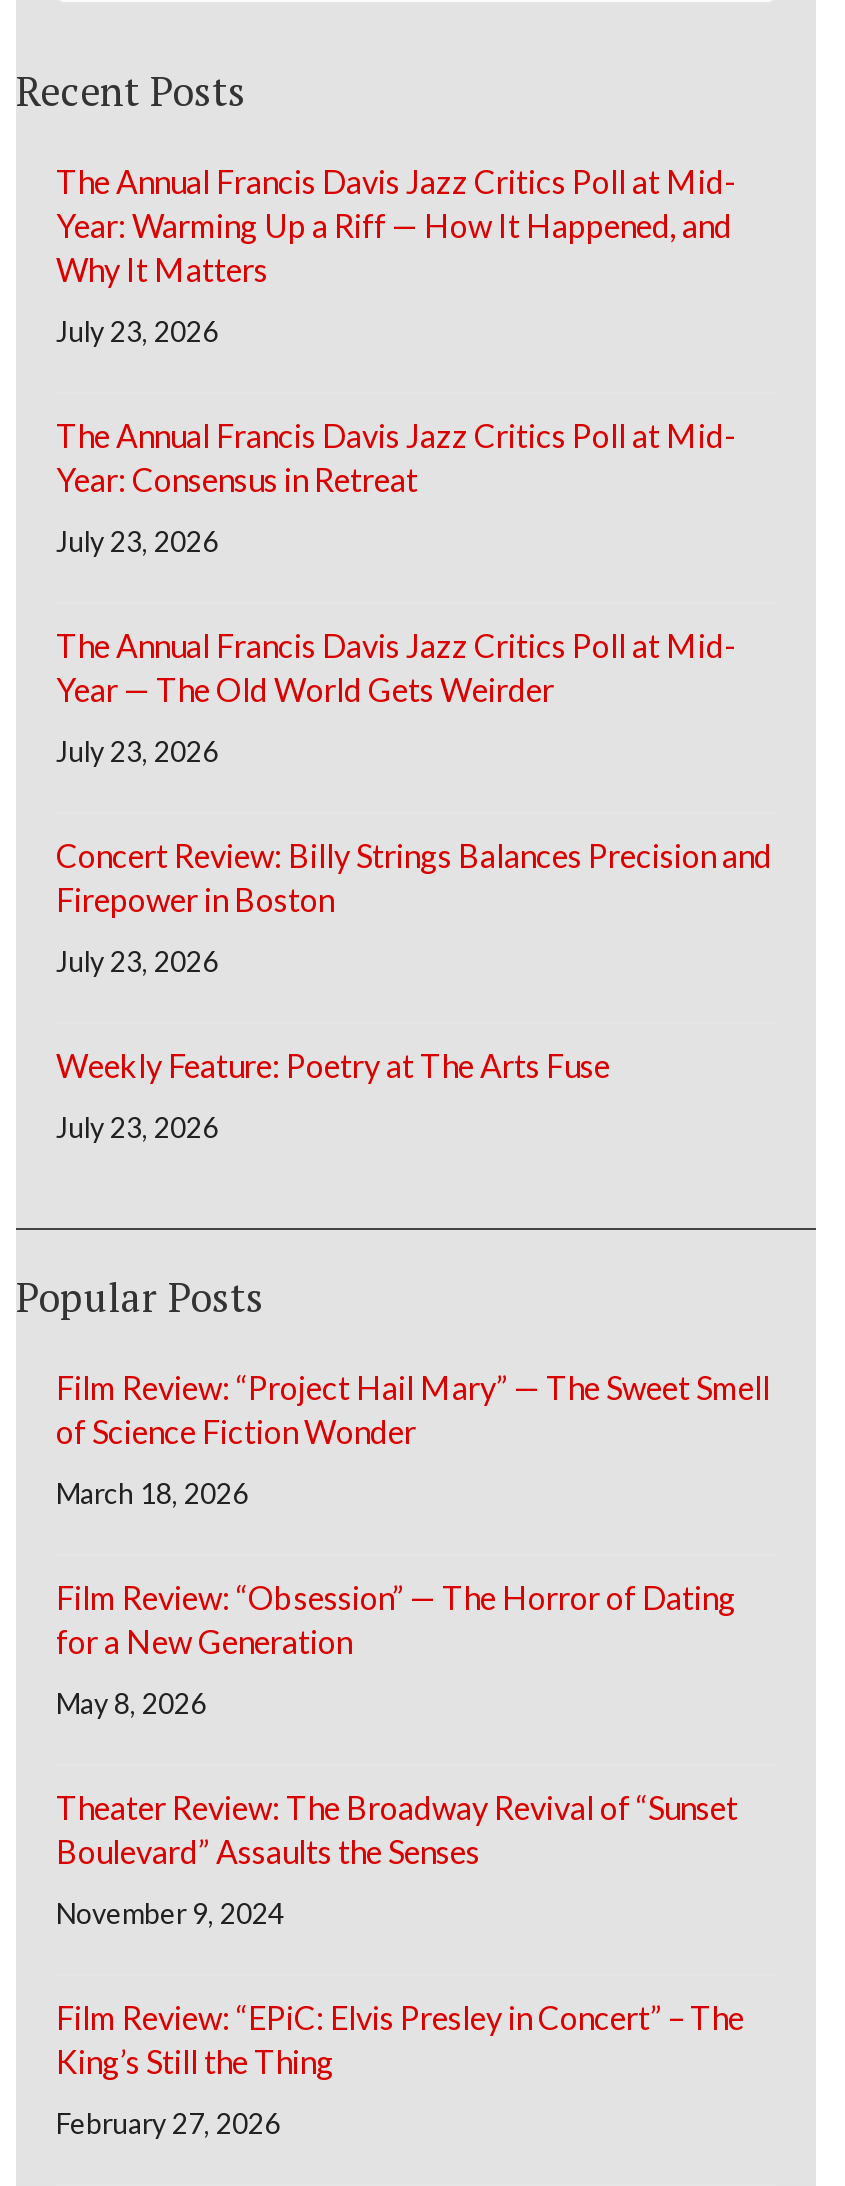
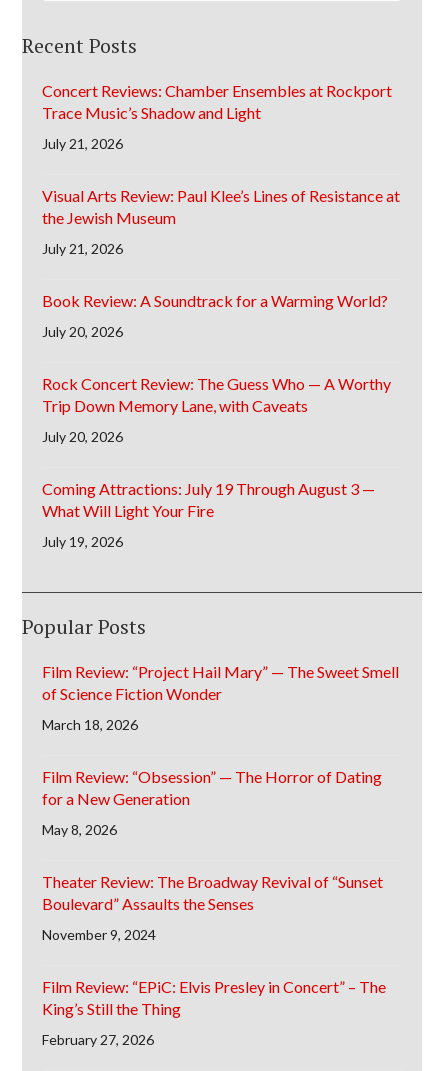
- The Annual Francis Davis Jazz Critics Poll at Mid-
- Year: Warming Up a Riff — How It Happened, and
- Why It Matters
+ Concert Reviews: Chamber Ensembles at Rockport
+ Trace Music’s Shadow and Light

- July 23, 2026
+ July 21, 2026

- The Annual Francis Davis Jazz Critics Poll at Mid-
- Year: Consensus in Retreat
+ Visual Arts Review: Paul Klee’s Lines of Resistance at
+ the Jewish Museum

- July 23, 2026
+ July 21, 2026

- The Annual Francis Davis Jazz Critics Poll at Mid-
- Year — The Old World Gets Weirder
+ Book Review: A Soundtrack for a Warming World?

- July 23, 2026
+ July 20, 2026

- Concert Review: Billy Strings Balances Precision and
- Firepower in Boston
+ Rock Concert Review: The Guess Who — A Worthy
+ Trip Down Memory Lane, with Caveats

- July 23, 2026
+ July 20, 2026

- Weekly Feature: Poetry at The Arts Fuse
+ Coming Attractions: July 19 Through August 3 —
+ What Will Light Your Fire

- July 23, 2026
+ July 19, 2026
